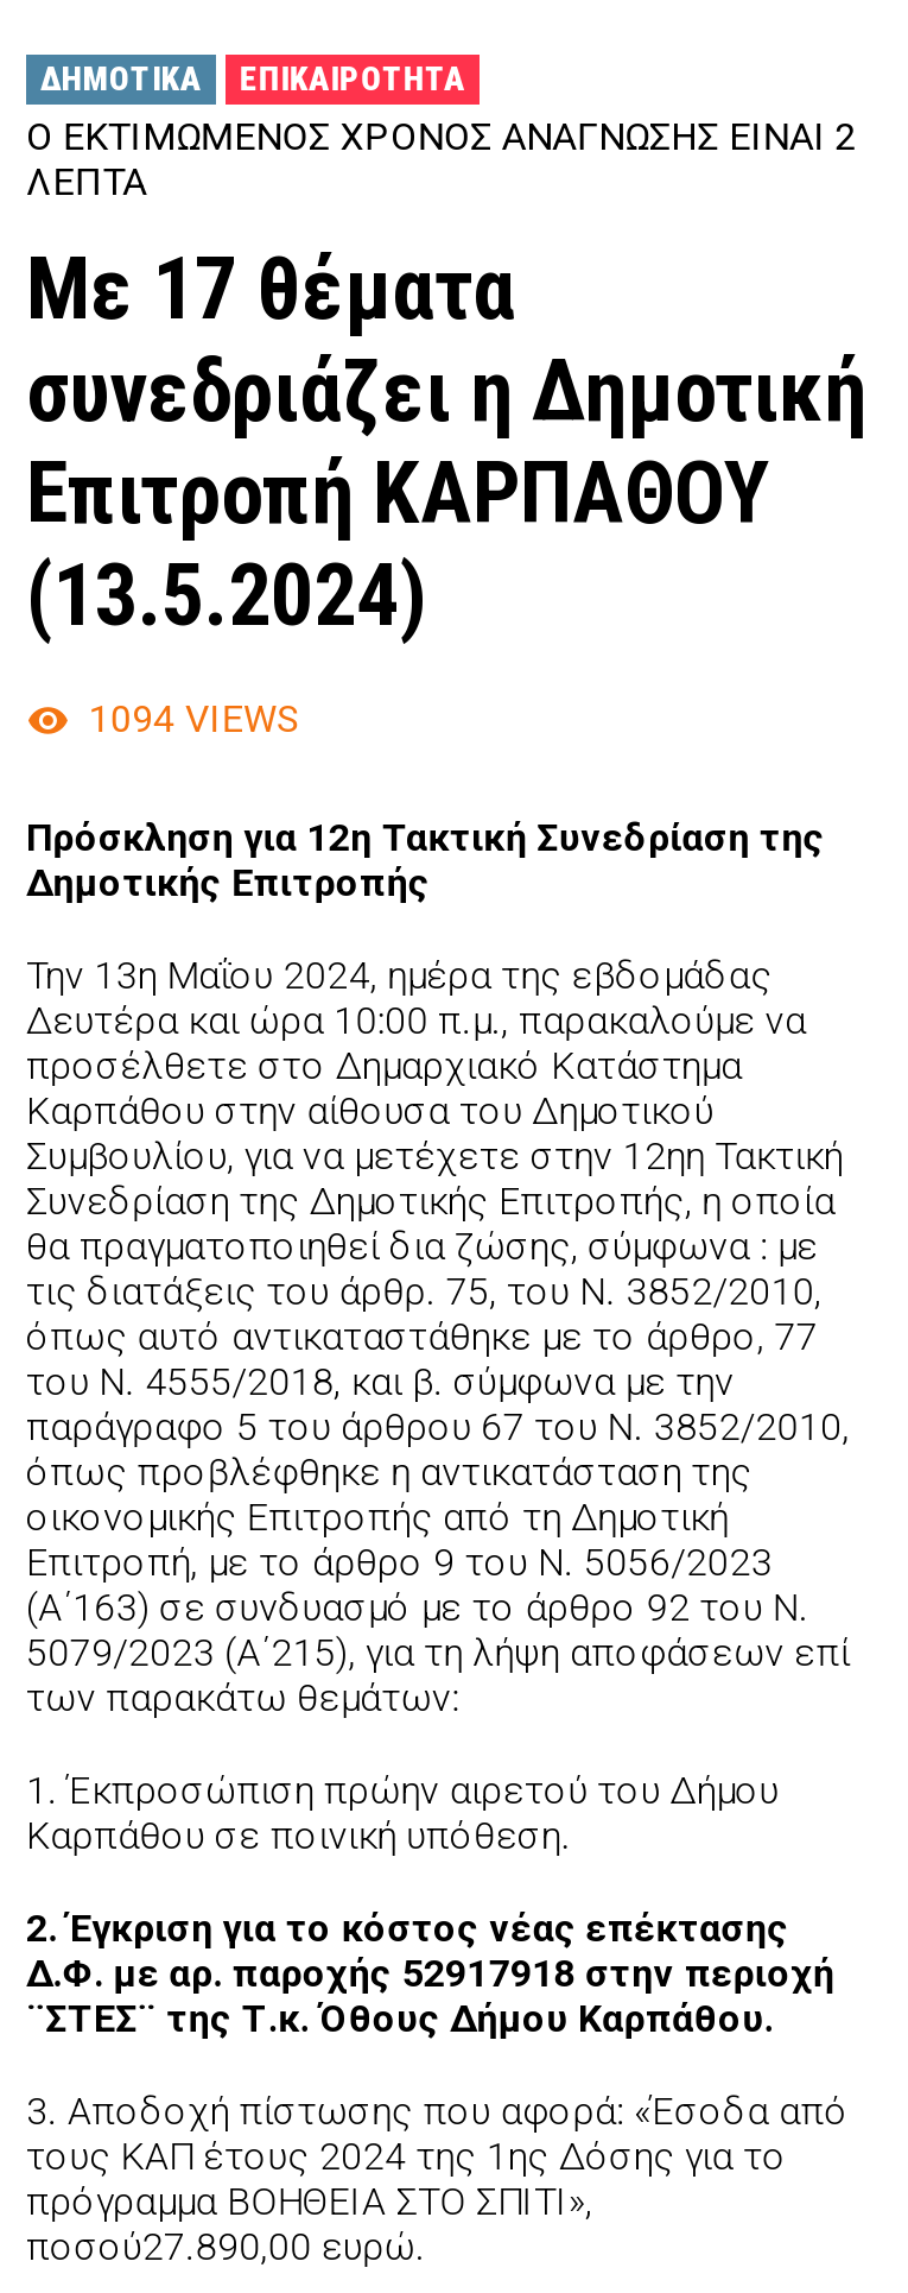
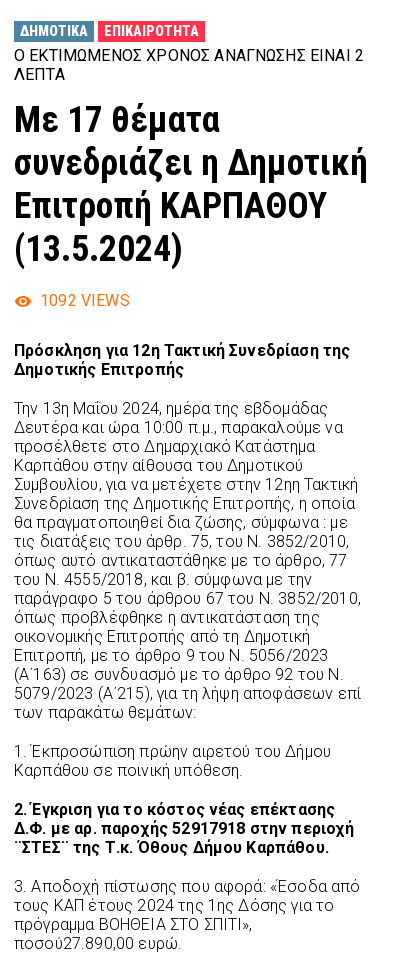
- 1094 VIEWS
+ 1092 VIEWS
